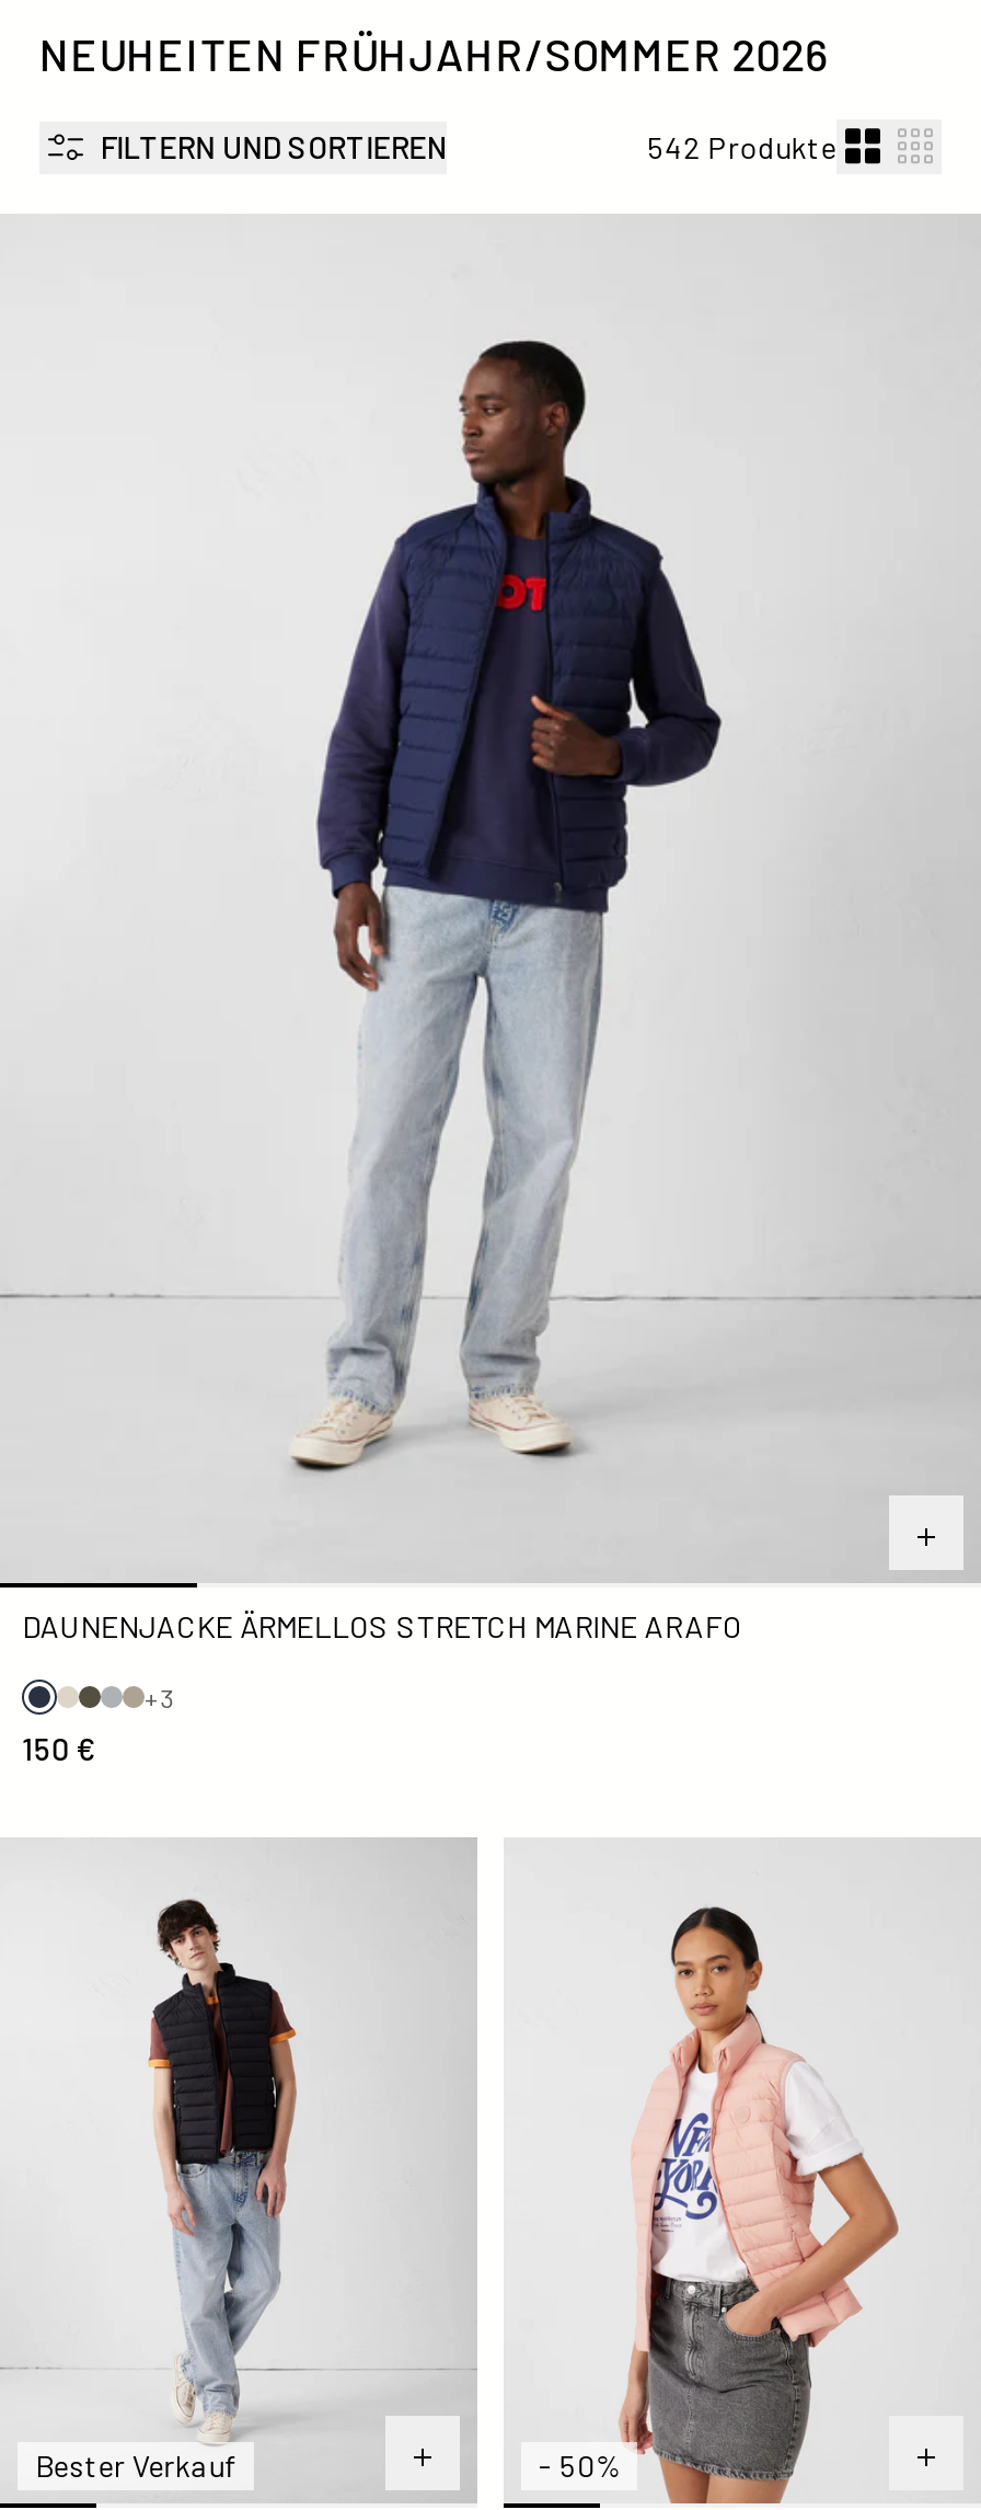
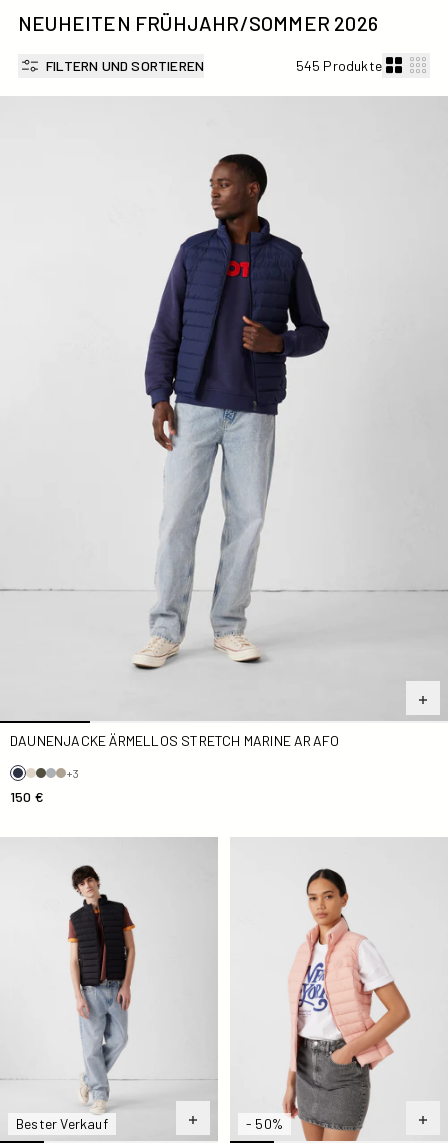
- 542 Produkte
+ 545 Produkte
